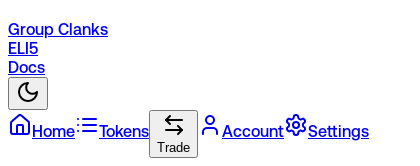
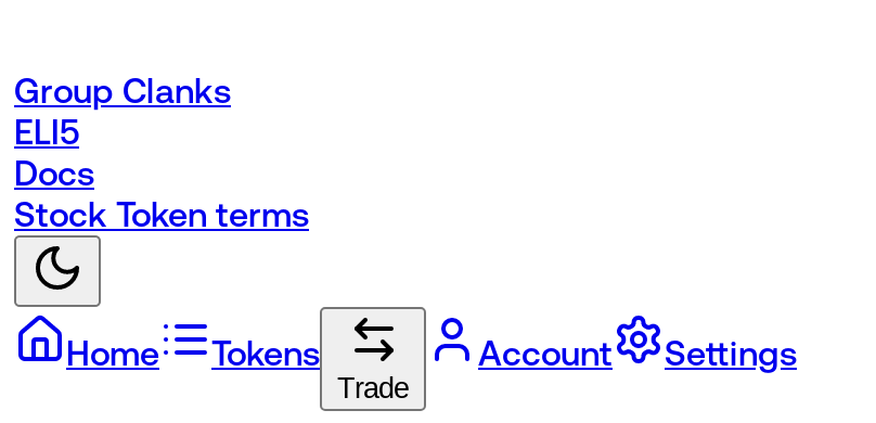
+ Stock Token terms
